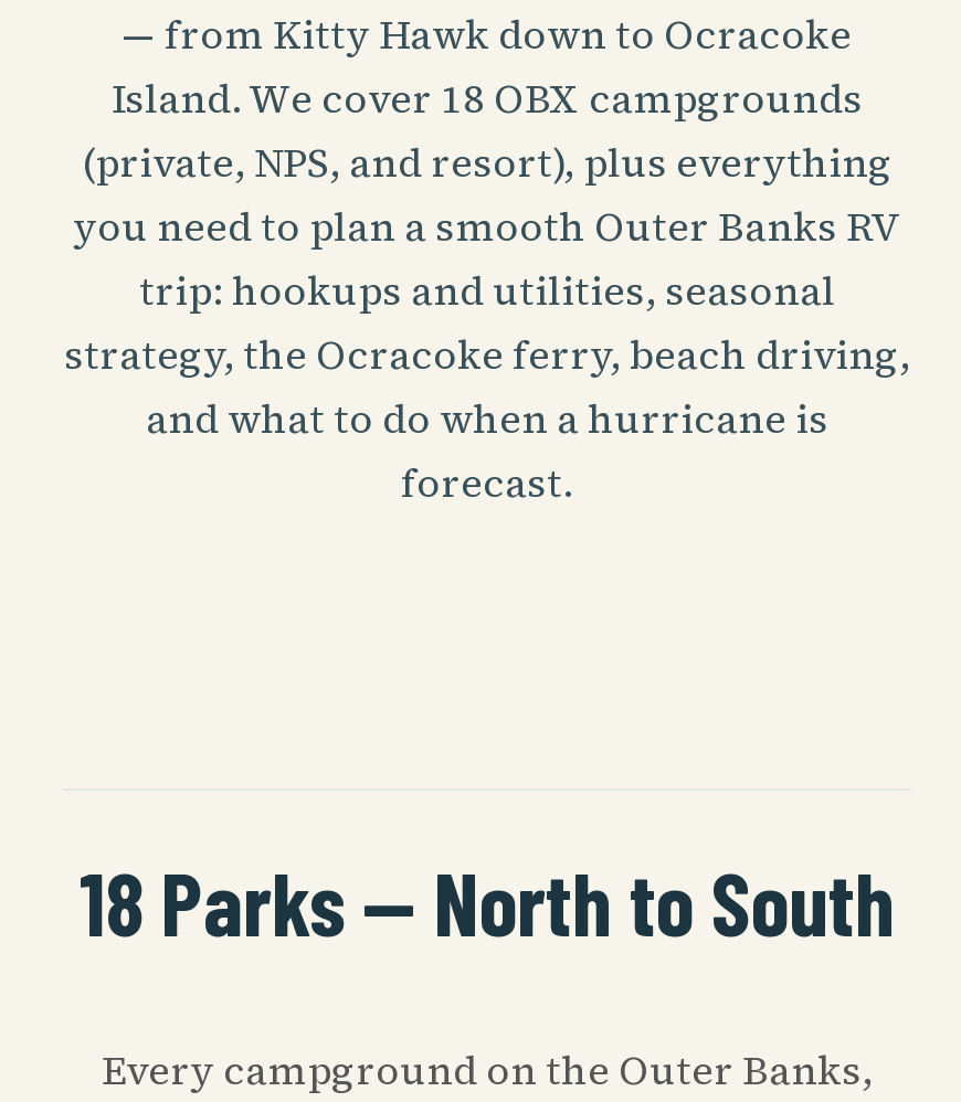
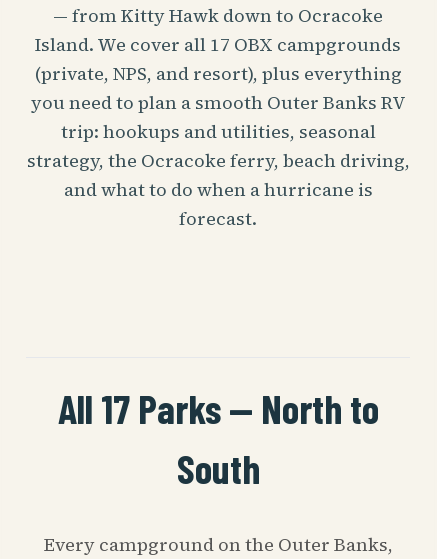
- Island. We cover 18 OBX campgrounds
+ Island. We cover all 17 OBX campgrounds

- 18 Parks — North to South
+ All 17 Parks — North to
+ South
